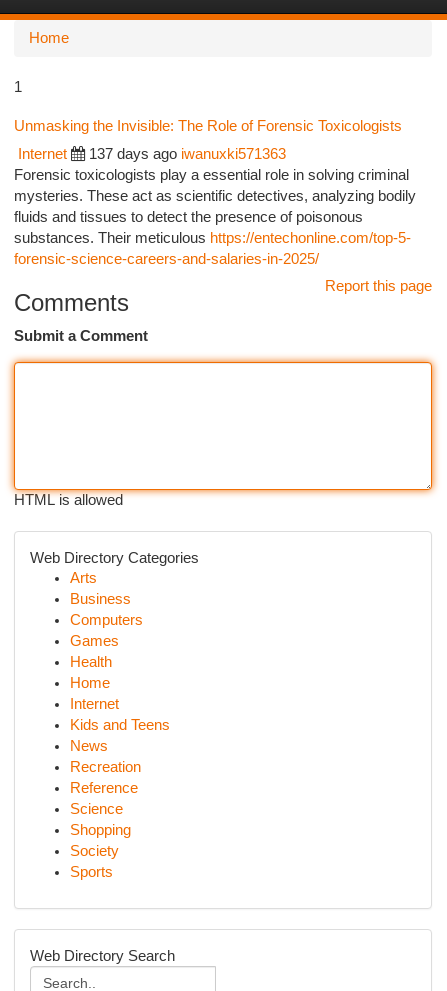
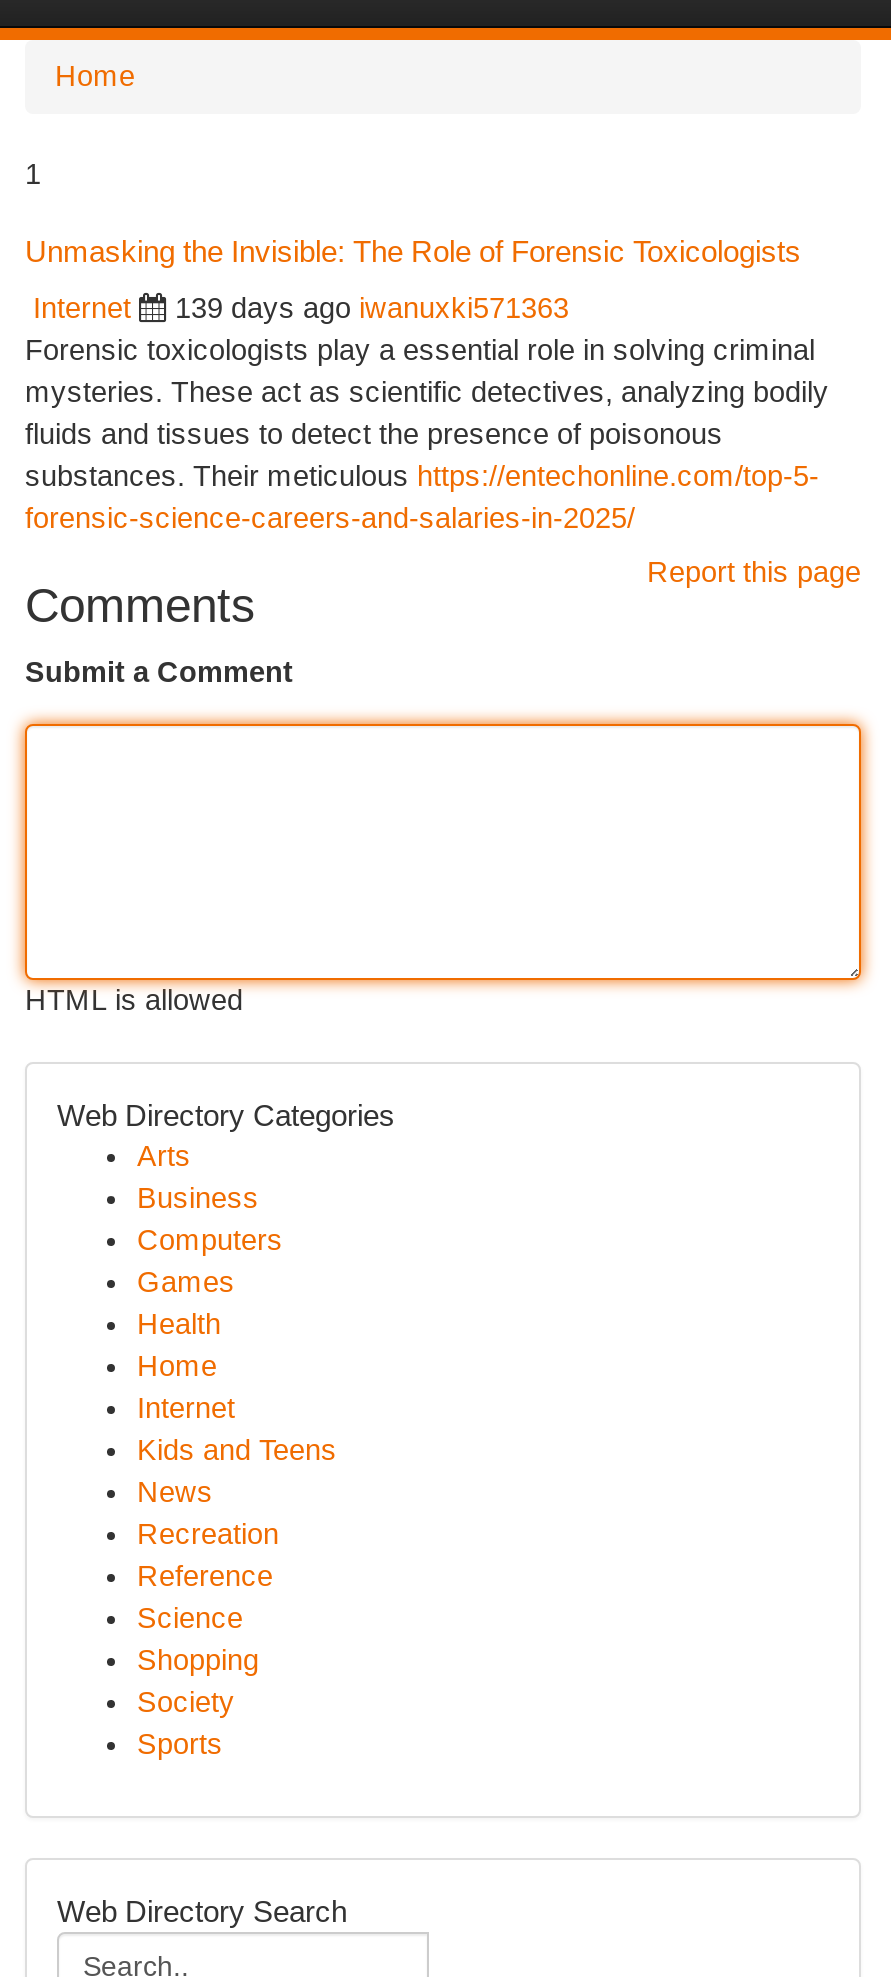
- 137 days ago iwanuxki571363
+ 139 days ago iwanuxki571363
